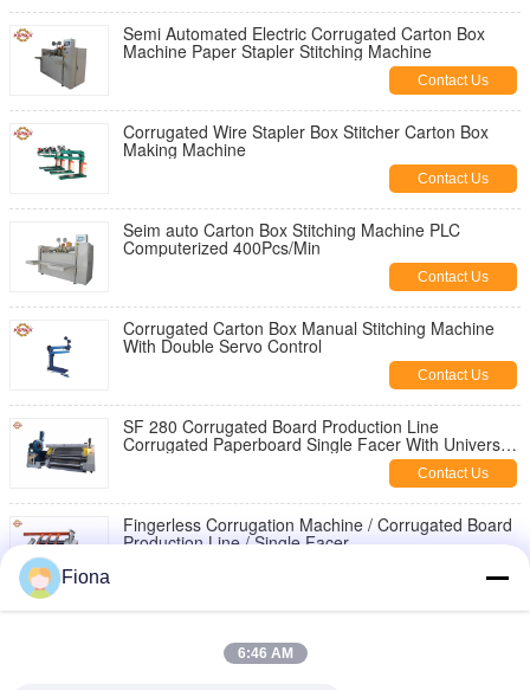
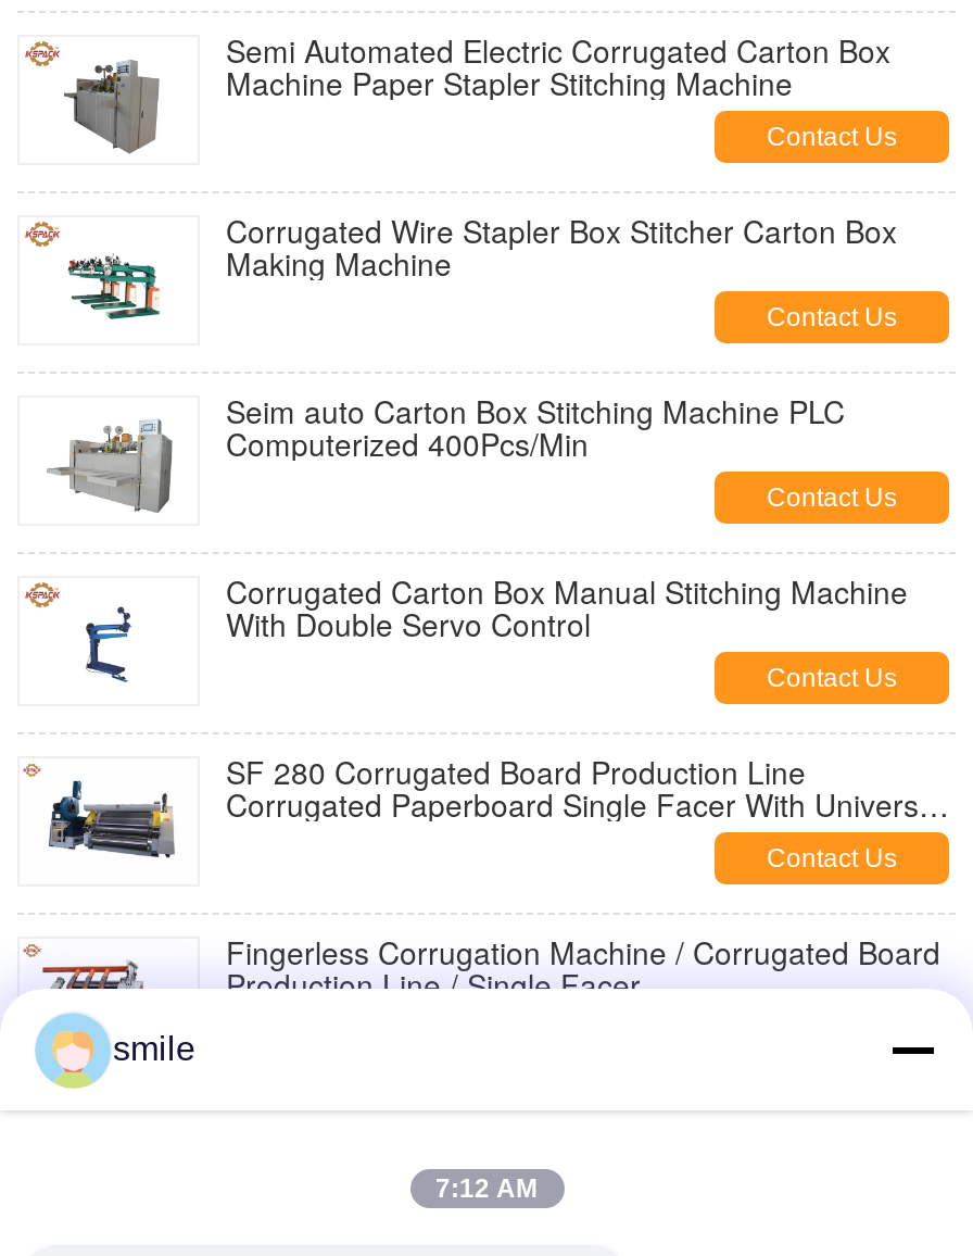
- Fiona
+ smile

- 6:46 AM
+ 7:12 AM
